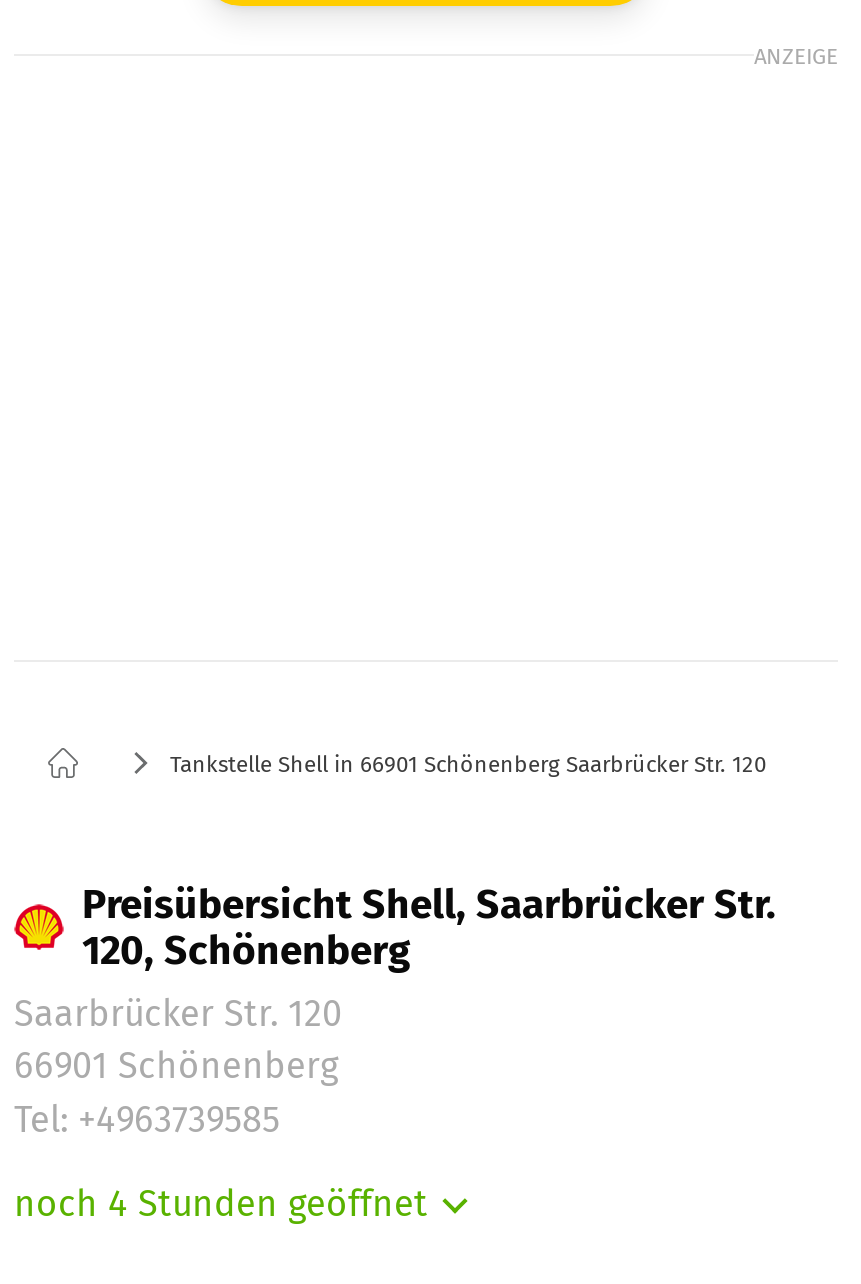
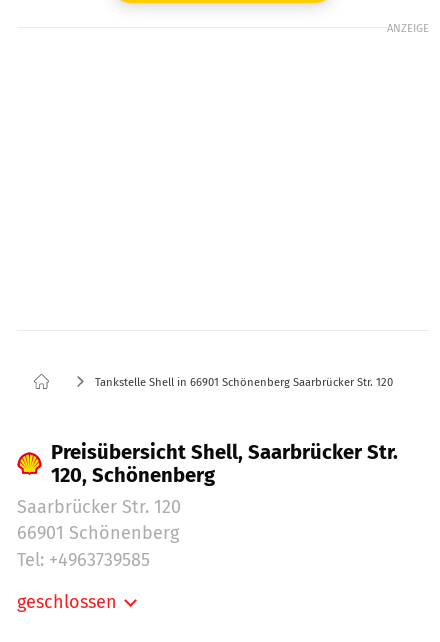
- noch 4 Stunden geöffnet
+ geschlossen
